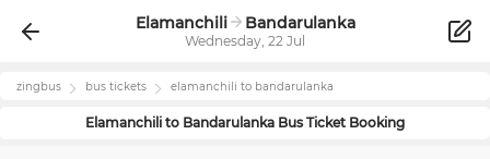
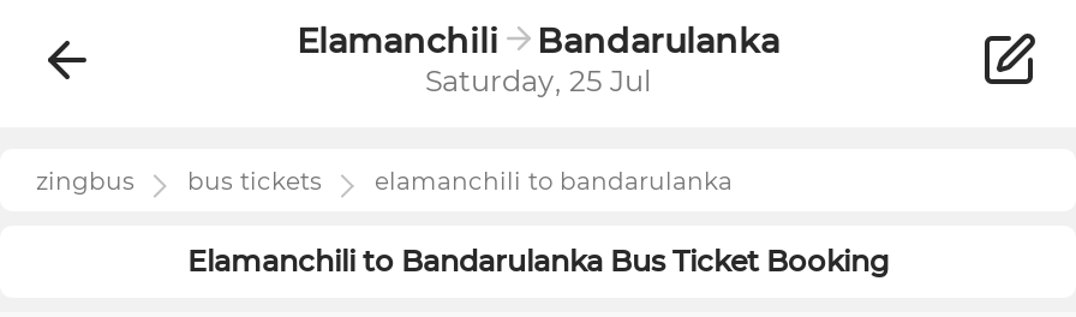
- Wednesday, 22 Jul
+ Saturday, 25 Jul
